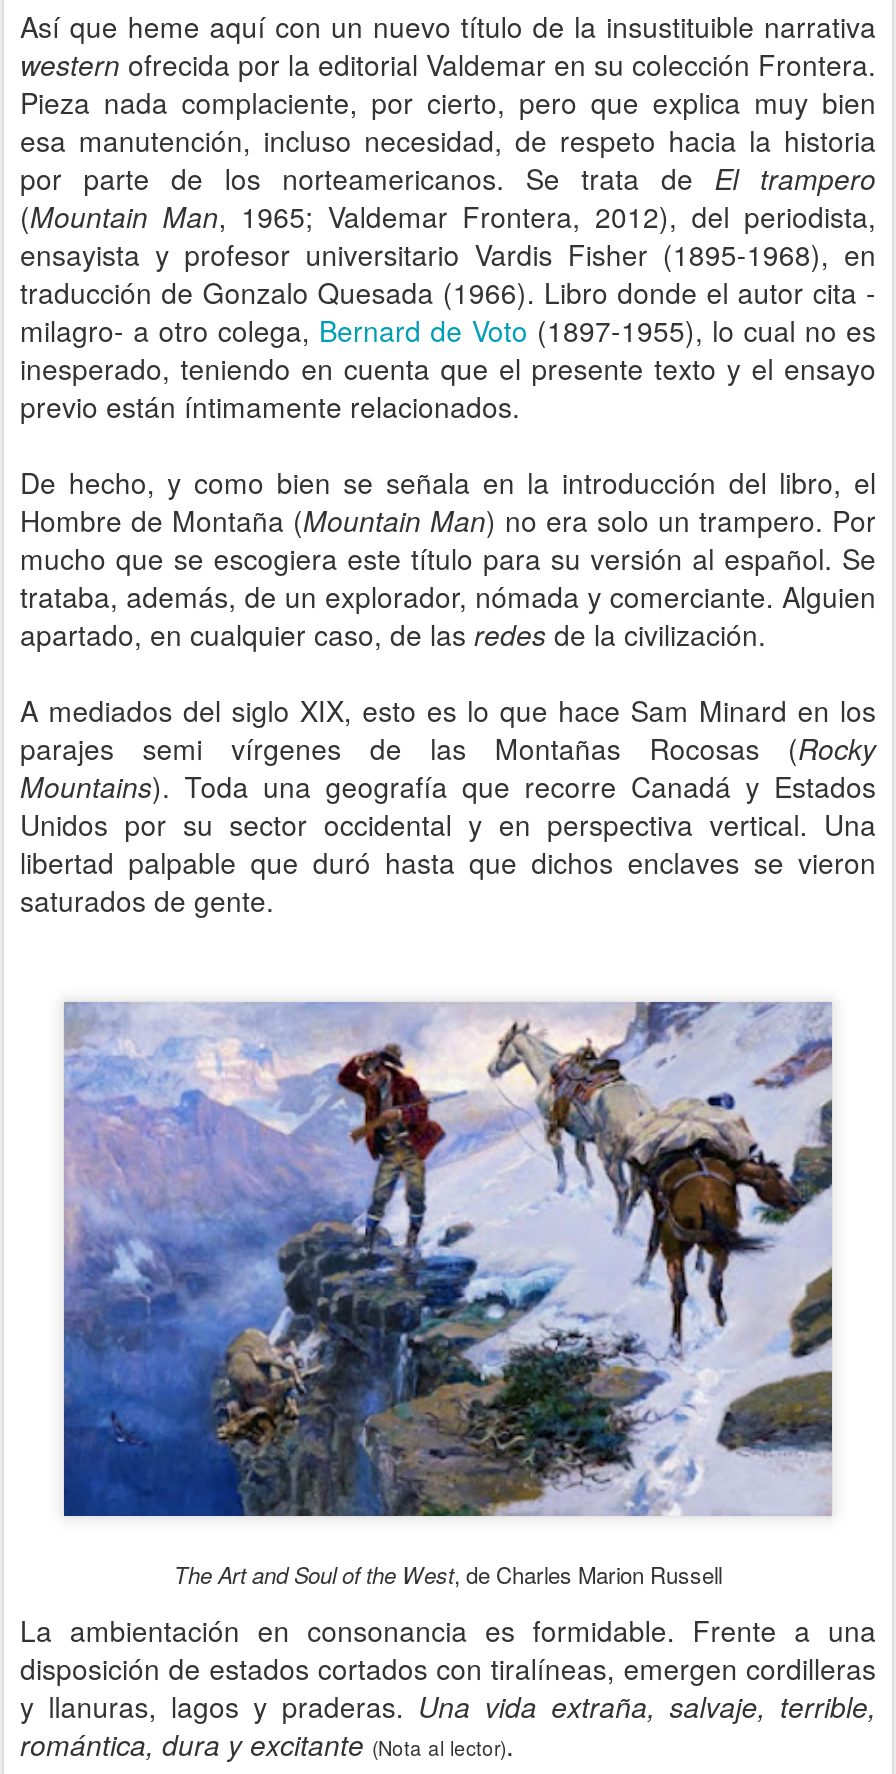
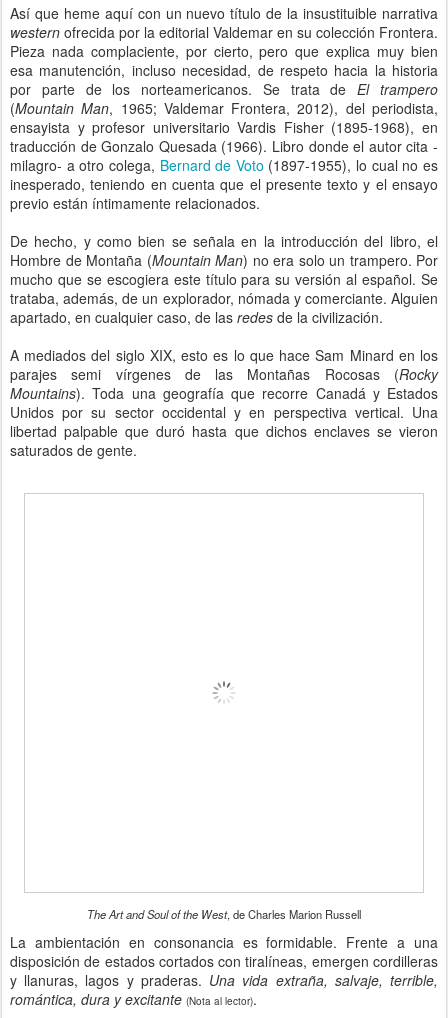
- [image]
